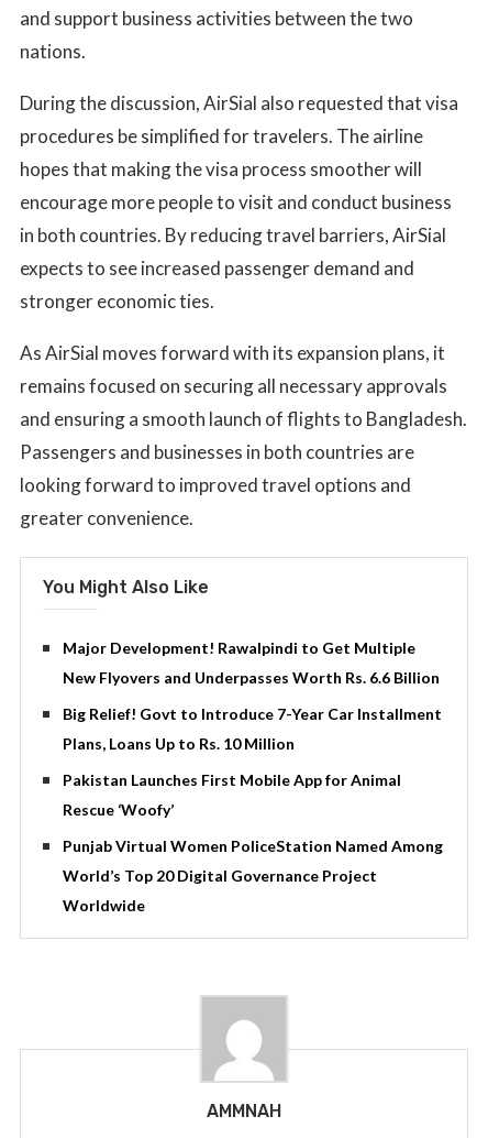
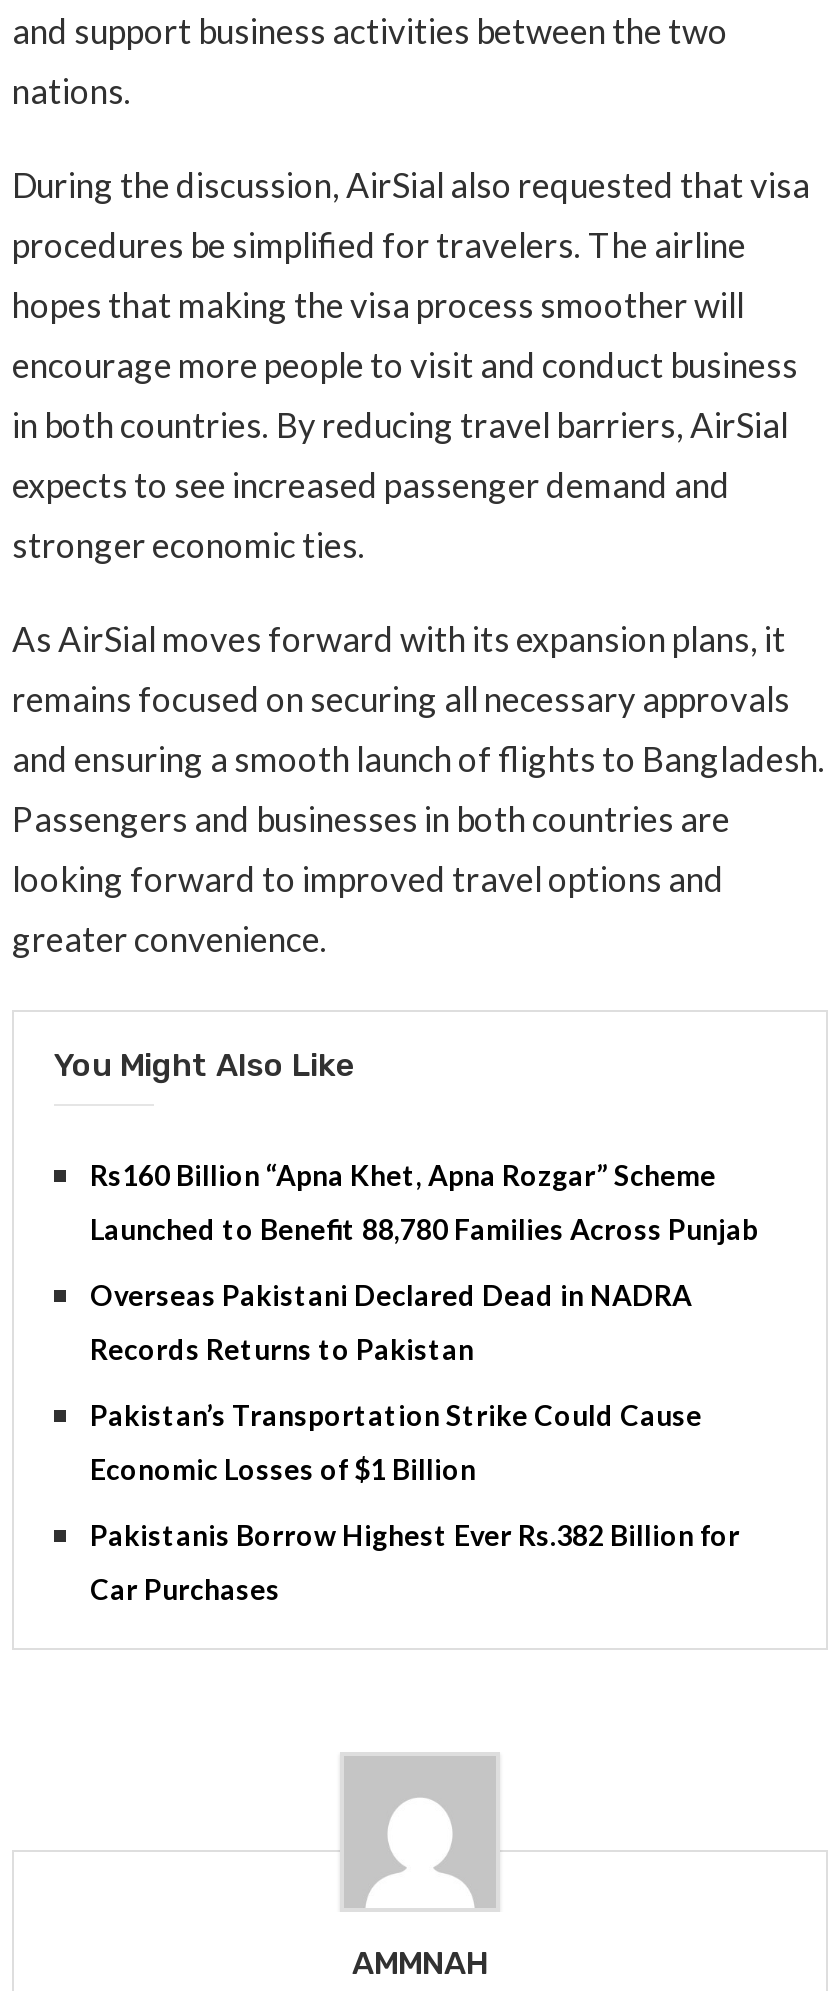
- Major Development! Rawalpindi to Get Multiple
- New Flyovers and Underpasses Worth Rs. 6.6 Billion
- Big Relief! Govt to Introduce 7-Year Car Installment
- Plans, Loans Up to Rs. 10 Million
- Pakistan Launches First Mobile App for Animal
- Rescue ‘Woofy’
- Punjab Virtual Women PoliceStation Named Among
- World’s Top 20 Digital Governance Project
- Worldwide
+ Rs160 Billion “Apna Khet, Apna Rozgar” Scheme
+ Launched to Benefit 88,780 Families Across Punjab
+ Overseas Pakistani Declared Dead in NADRA
+ Records Returns to Pakistan
+ Pakistan’s Transportation Strike Could Cause
+ Economic Losses of $1 Billion
+ Pakistanis Borrow Highest Ever Rs.382 Billion for
+ Car Purchases
